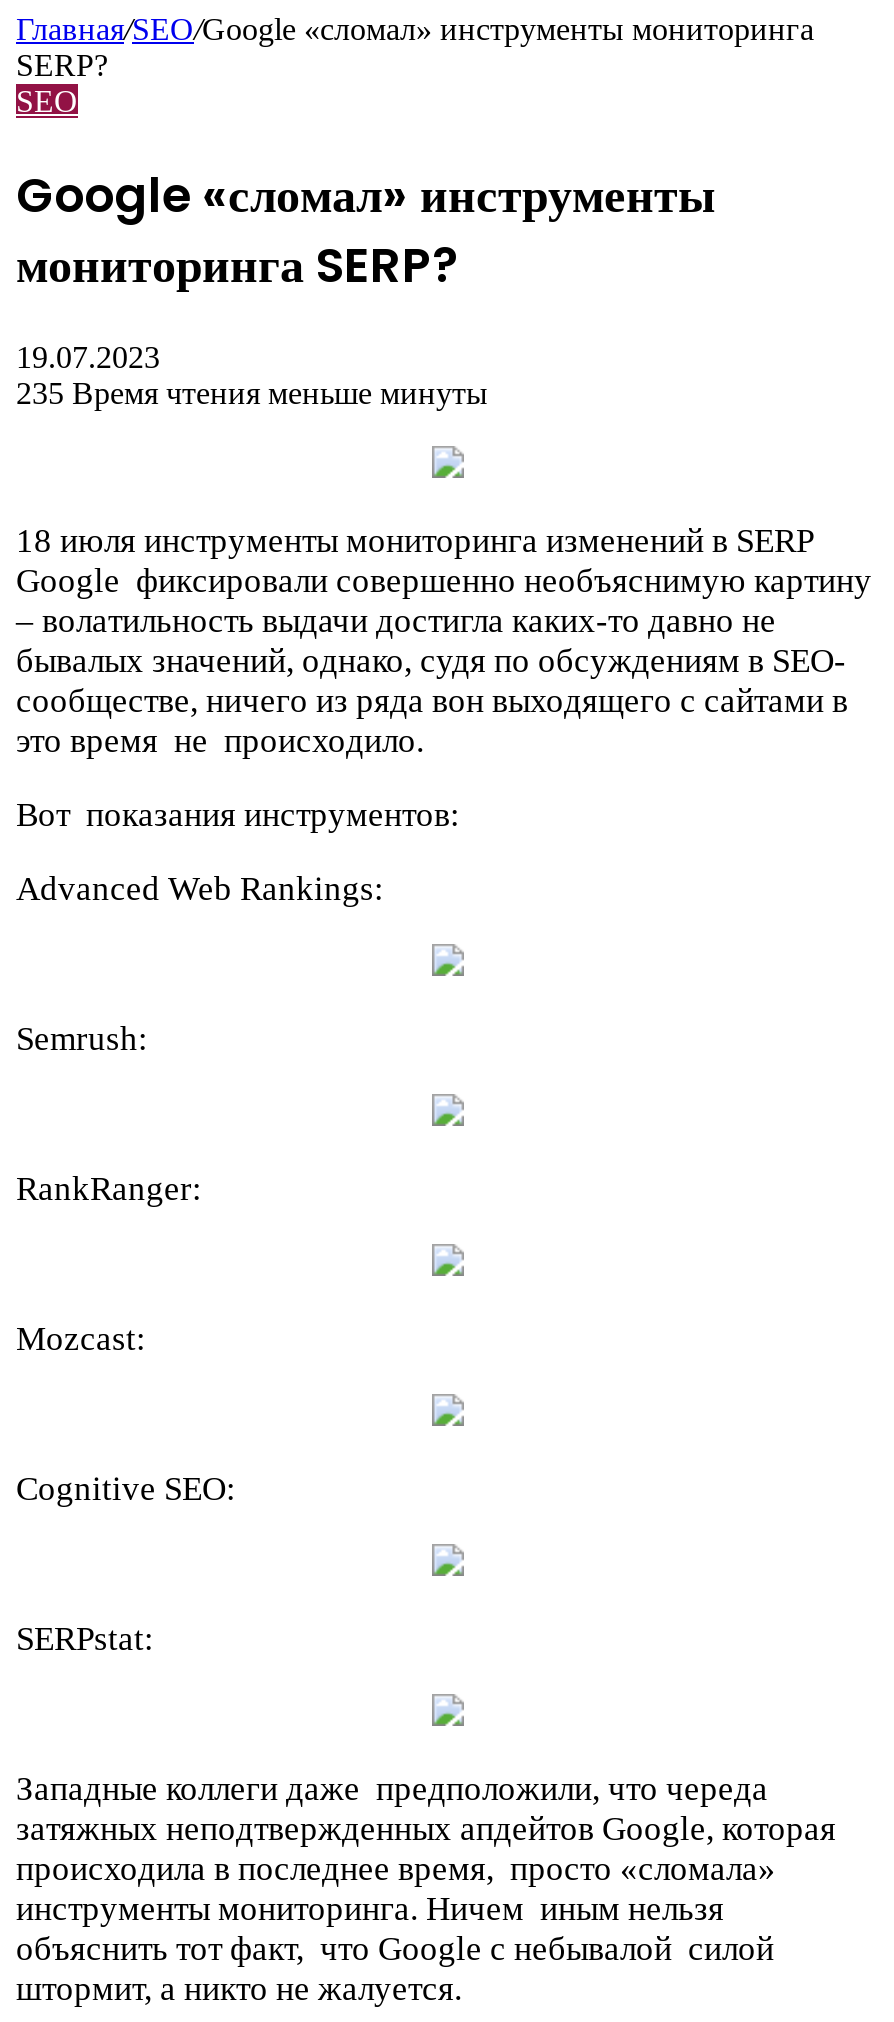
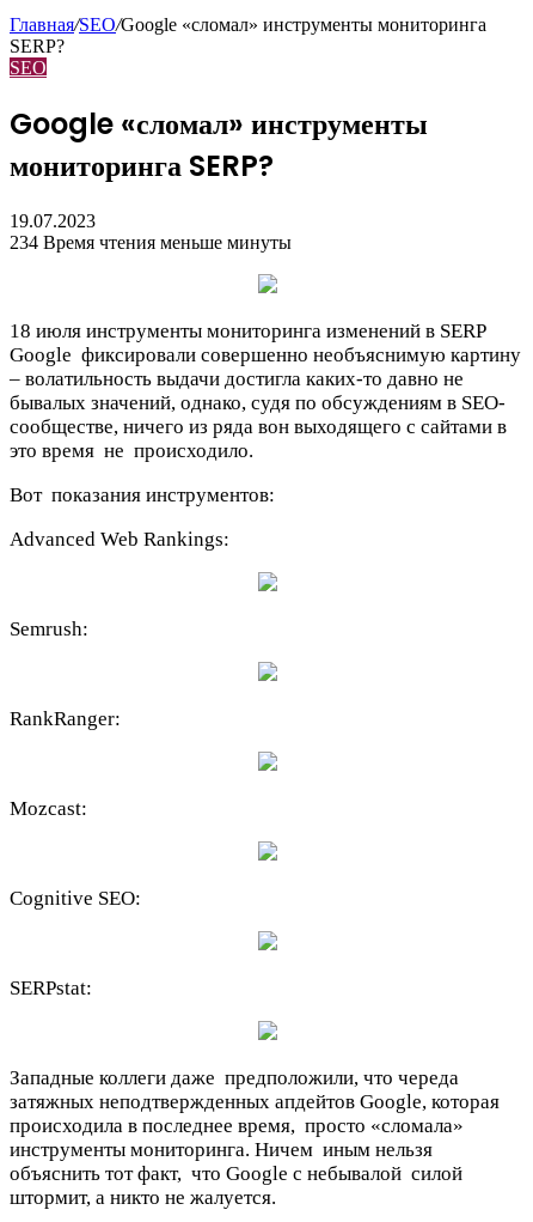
- 235 Время чтения меньше минуты
+ 234 Время чтения меньше минуты
